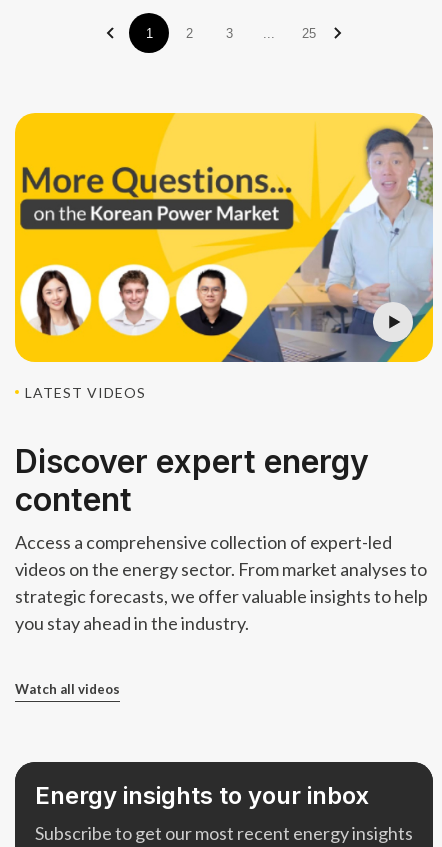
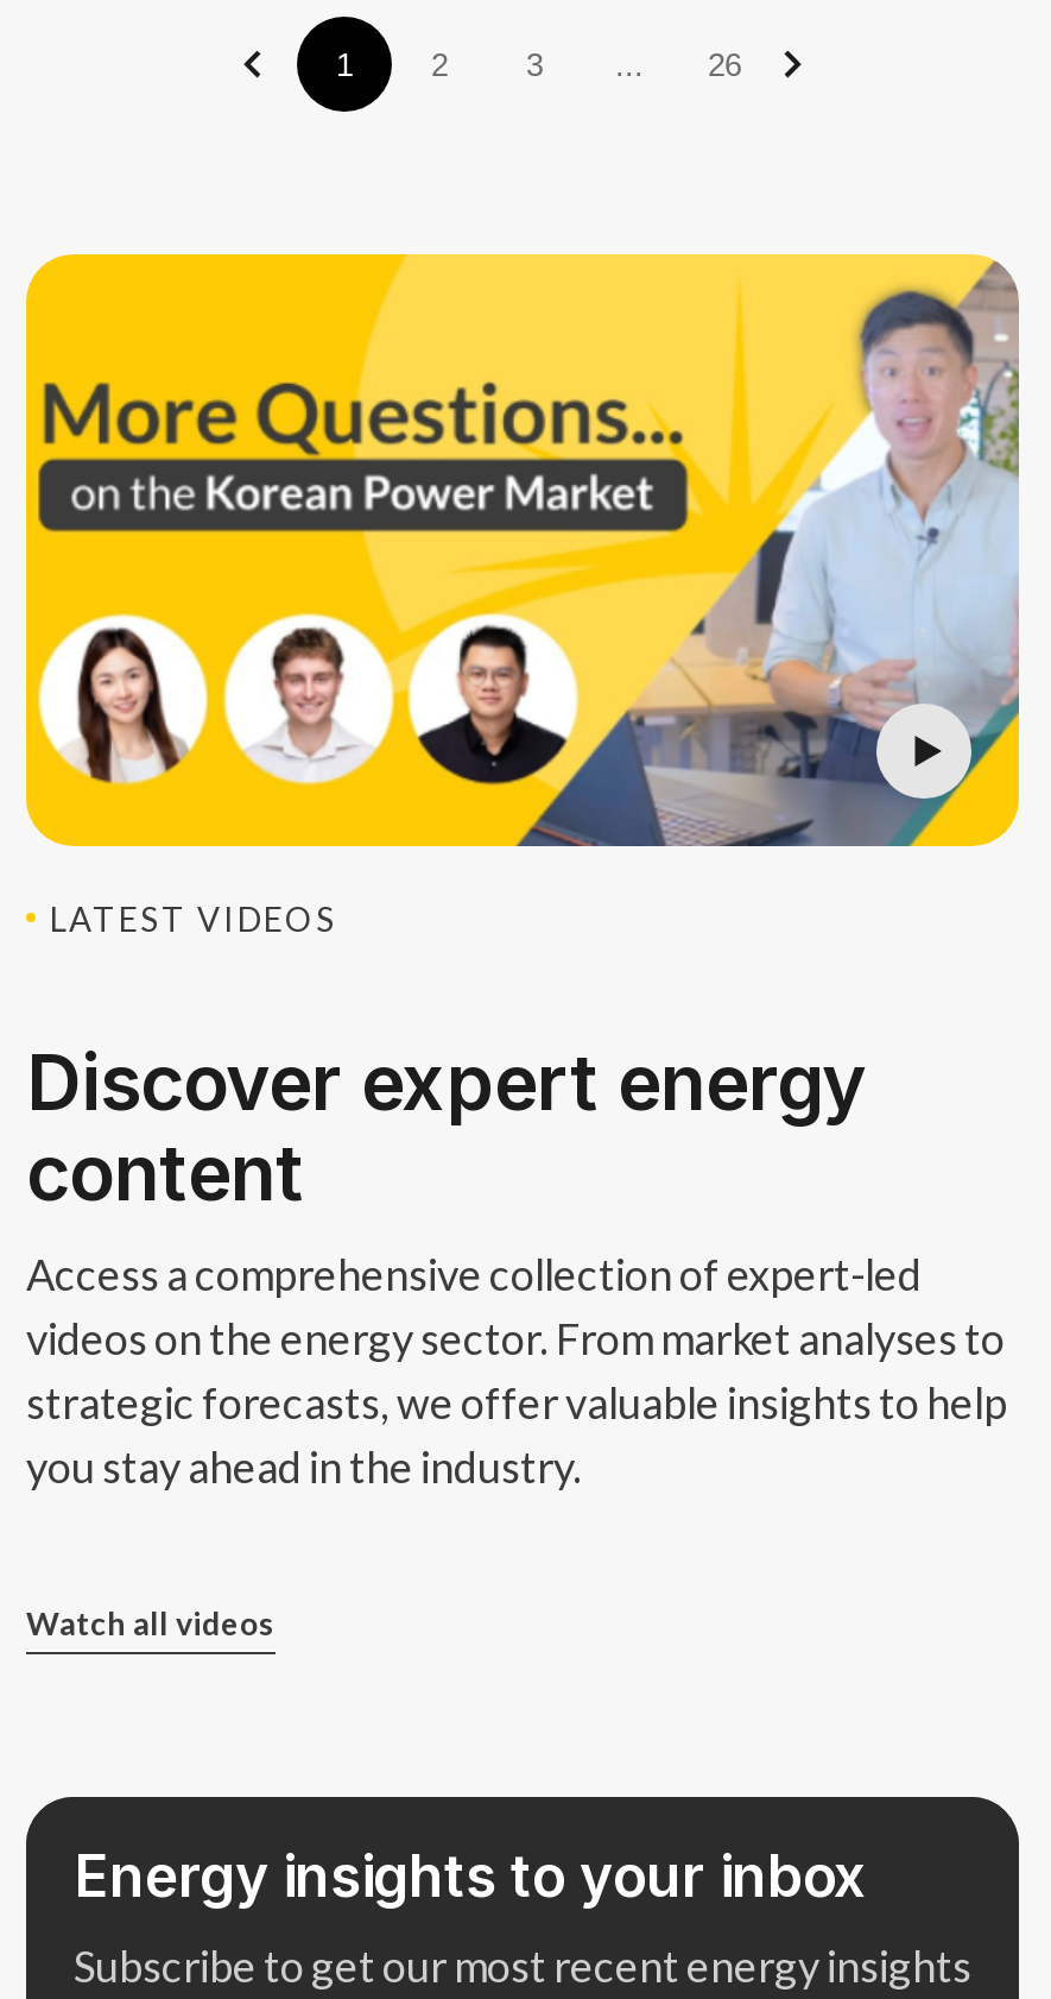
- 25
+ 26
